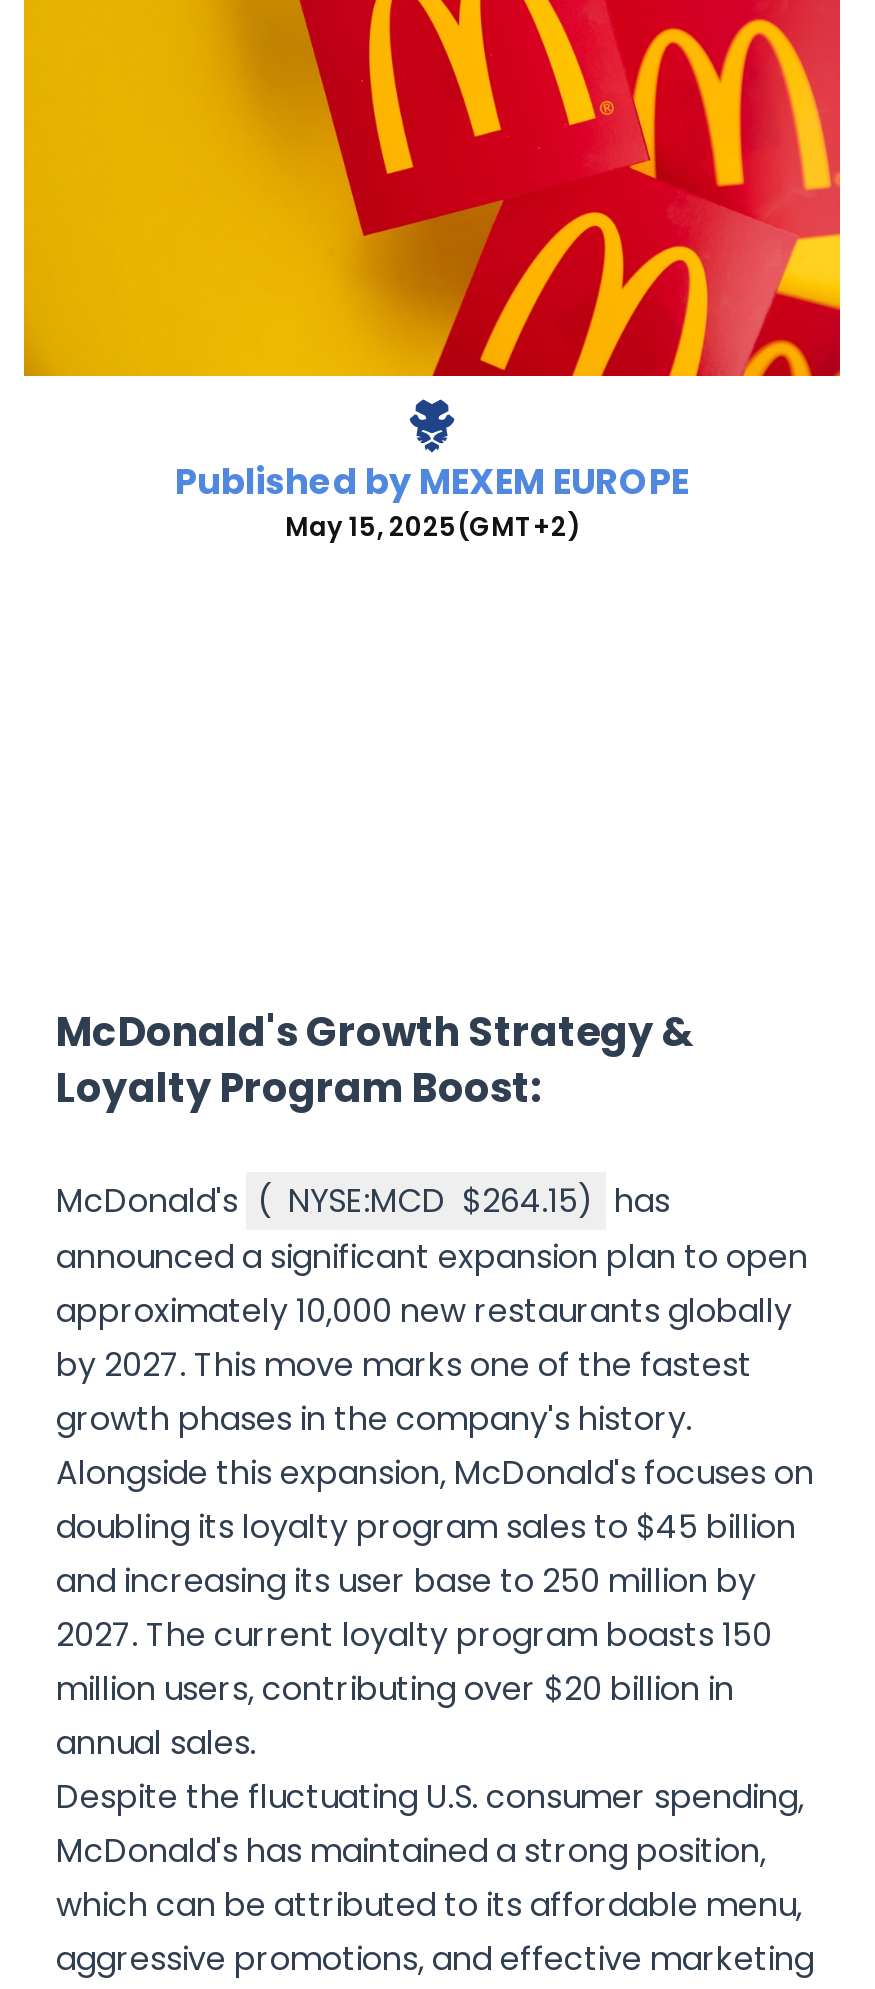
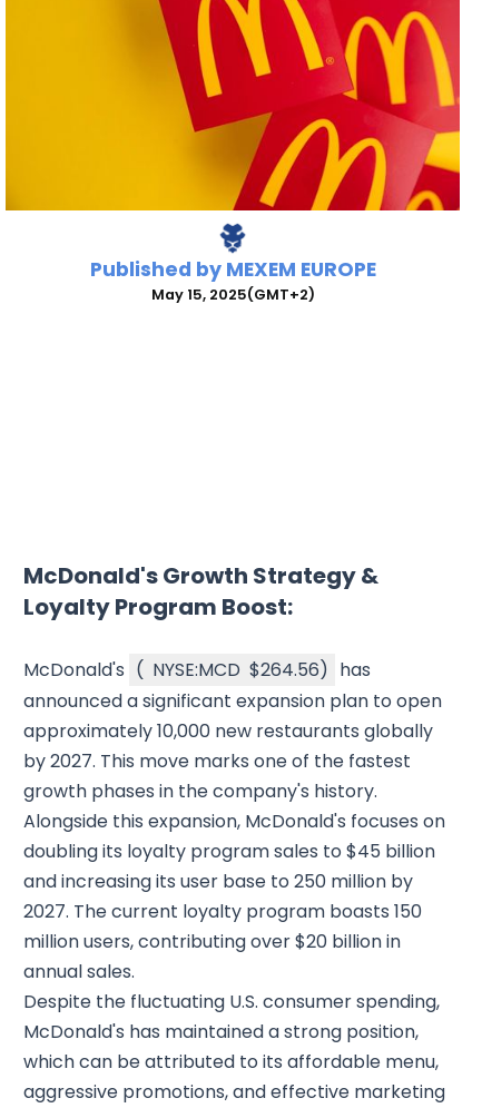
- McDonald's ( NYSE:MCD $264.15) has
+ McDonald's ( NYSE:MCD $264.56) has
